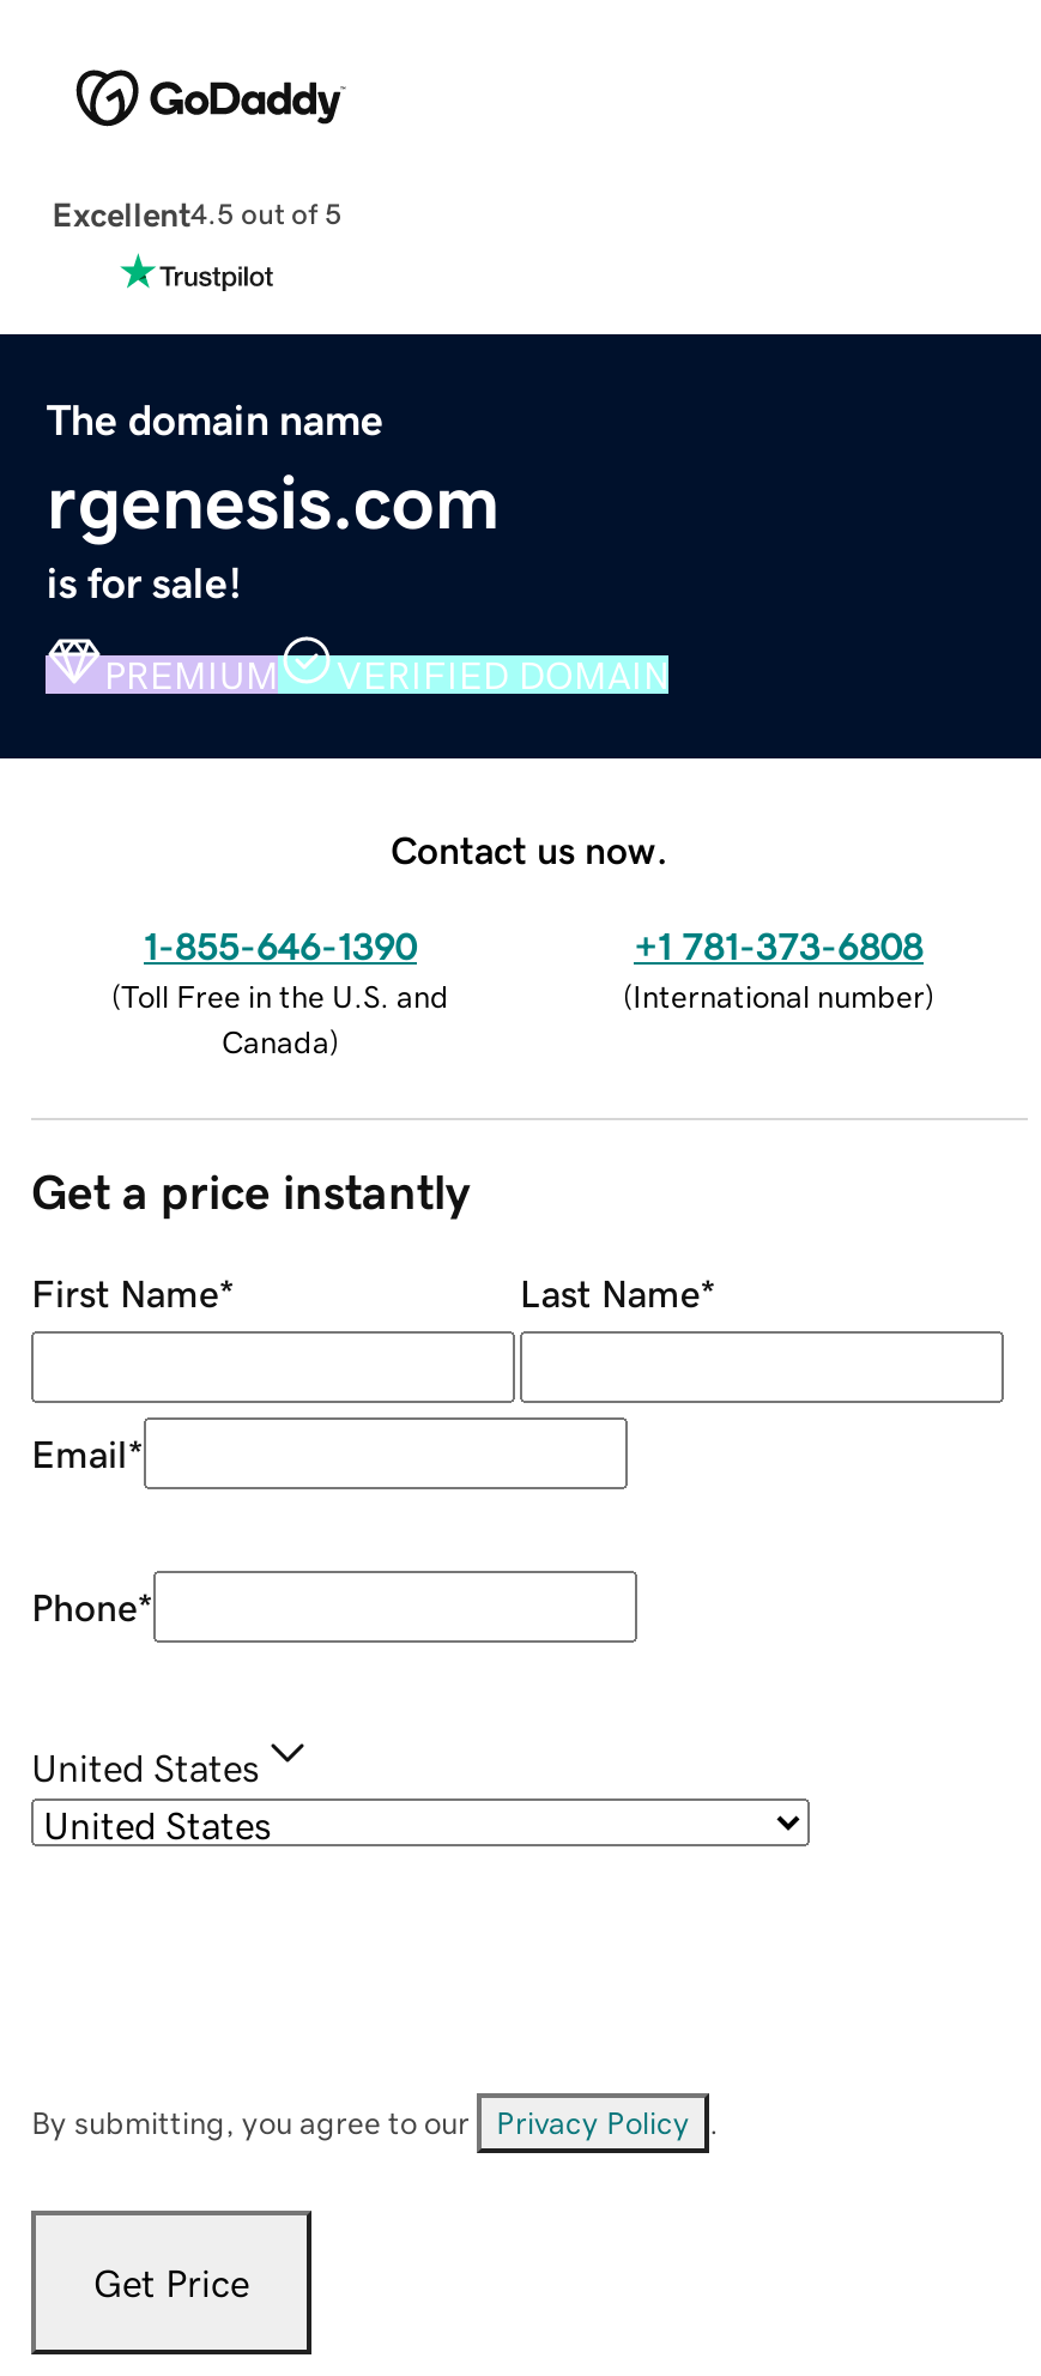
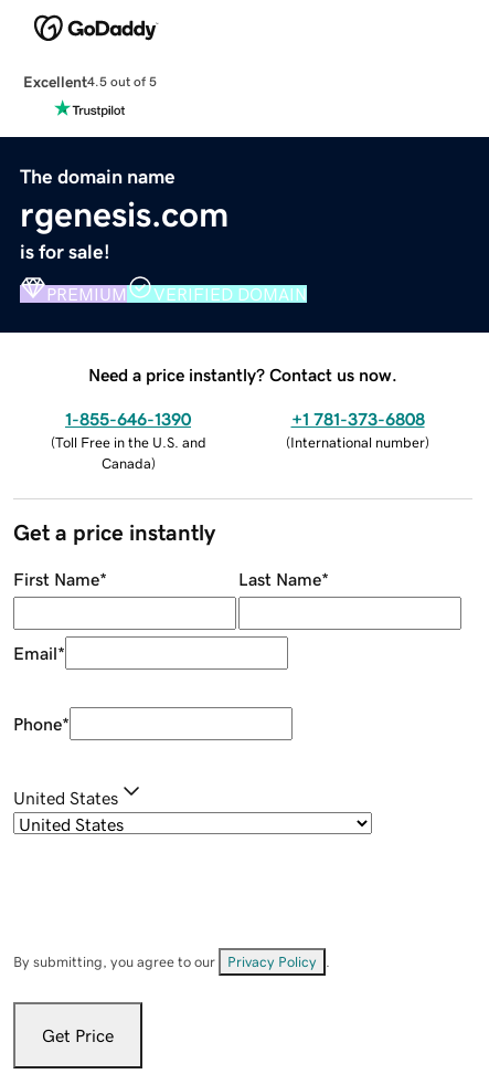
- Contact us now.
+ Need a price instantly? Contact us now.
